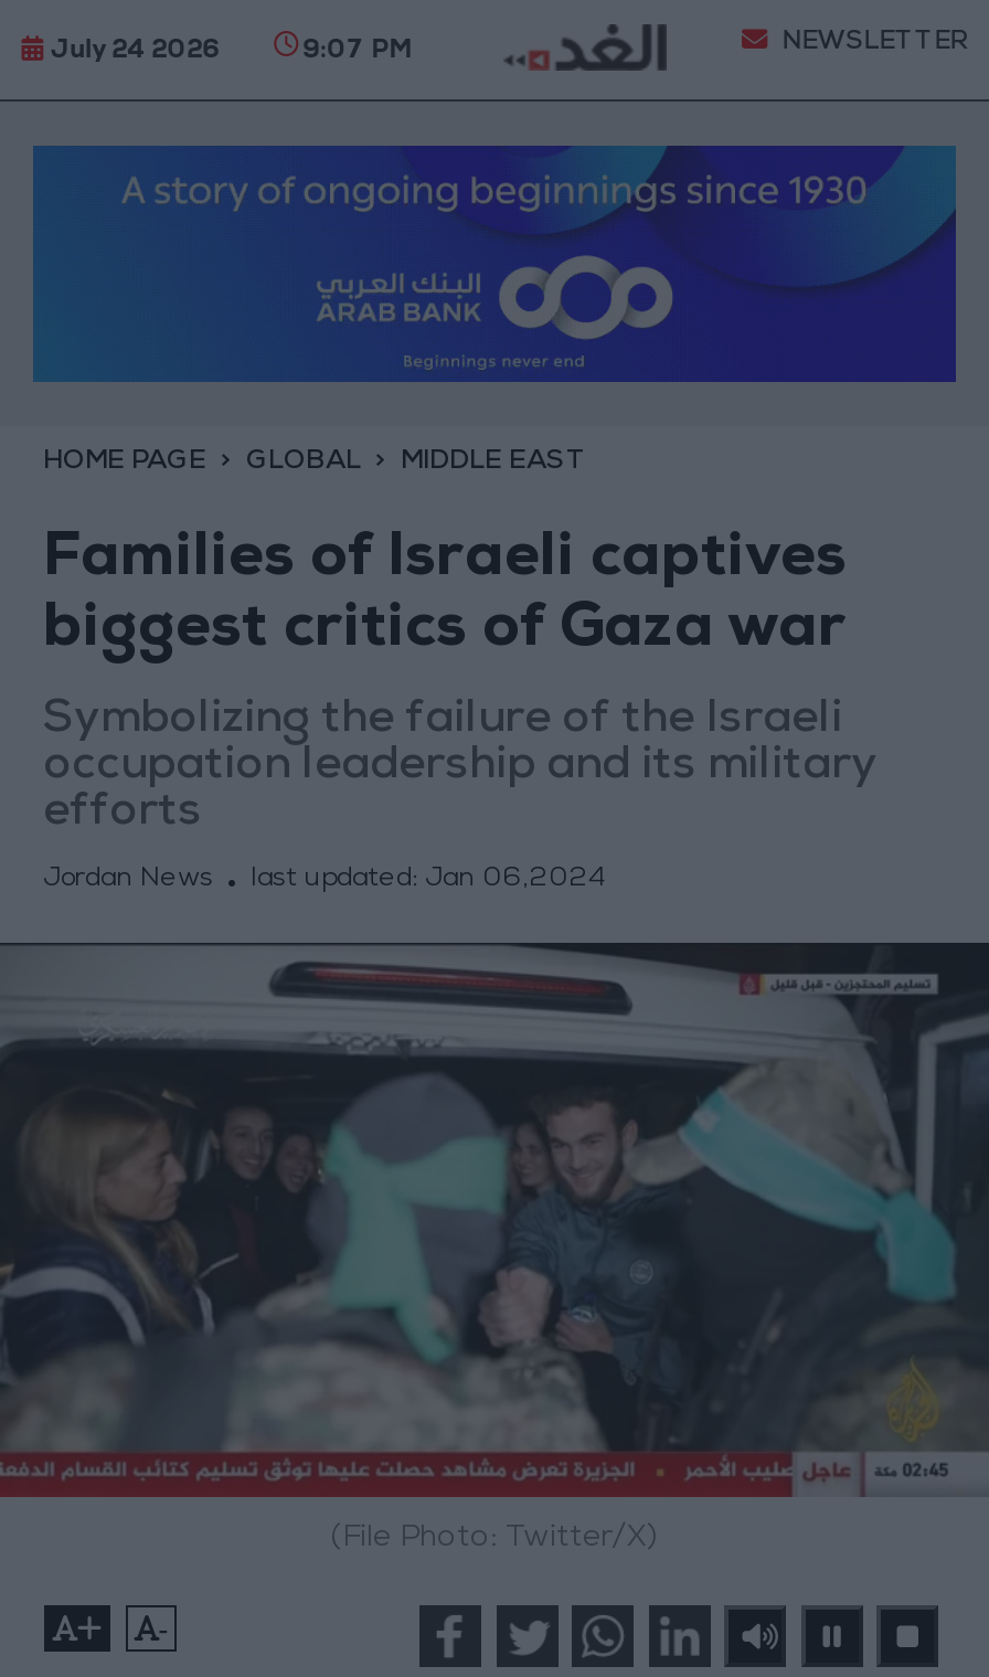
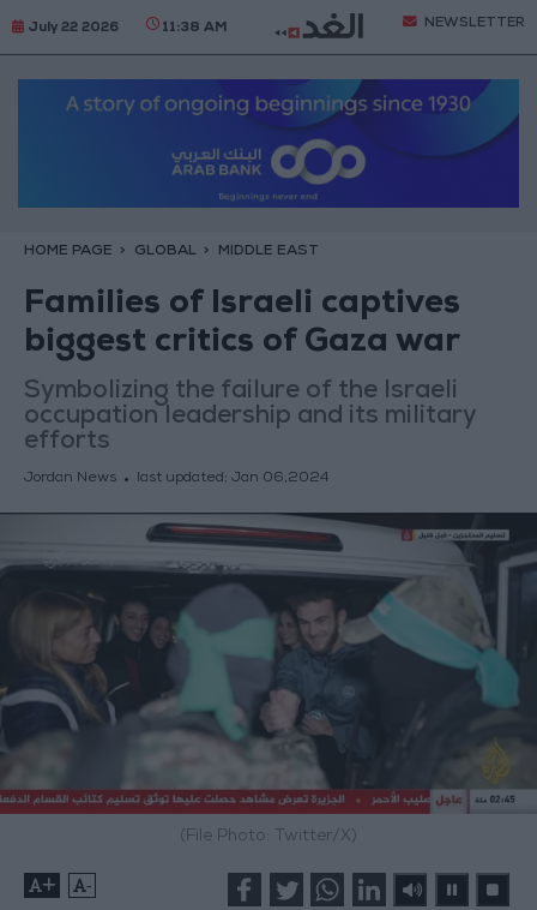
- July 24 2026
- 9:07 PM
+ July 22 2026
+ 11:38 AM
